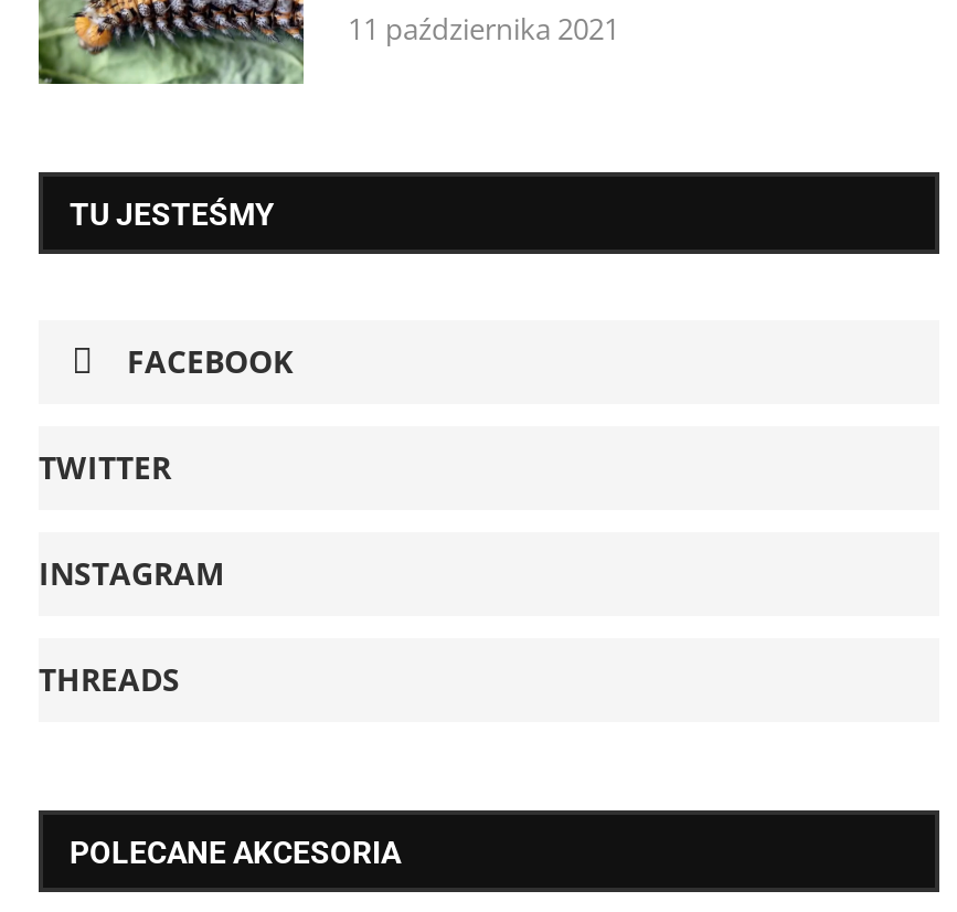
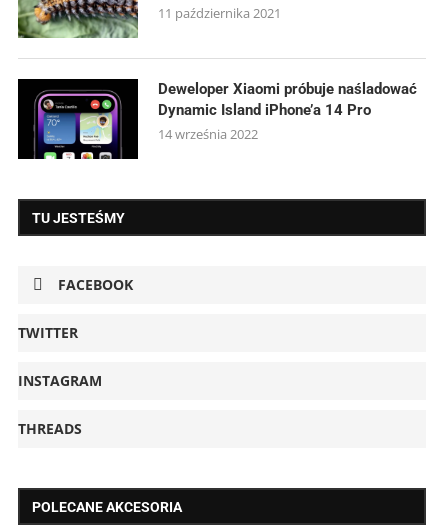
+ [image]
+ Deweloper Xiaomi próbuje naśladować
+ Dynamic Island iPhone’a 14 Pro
+ 14 września 2022
